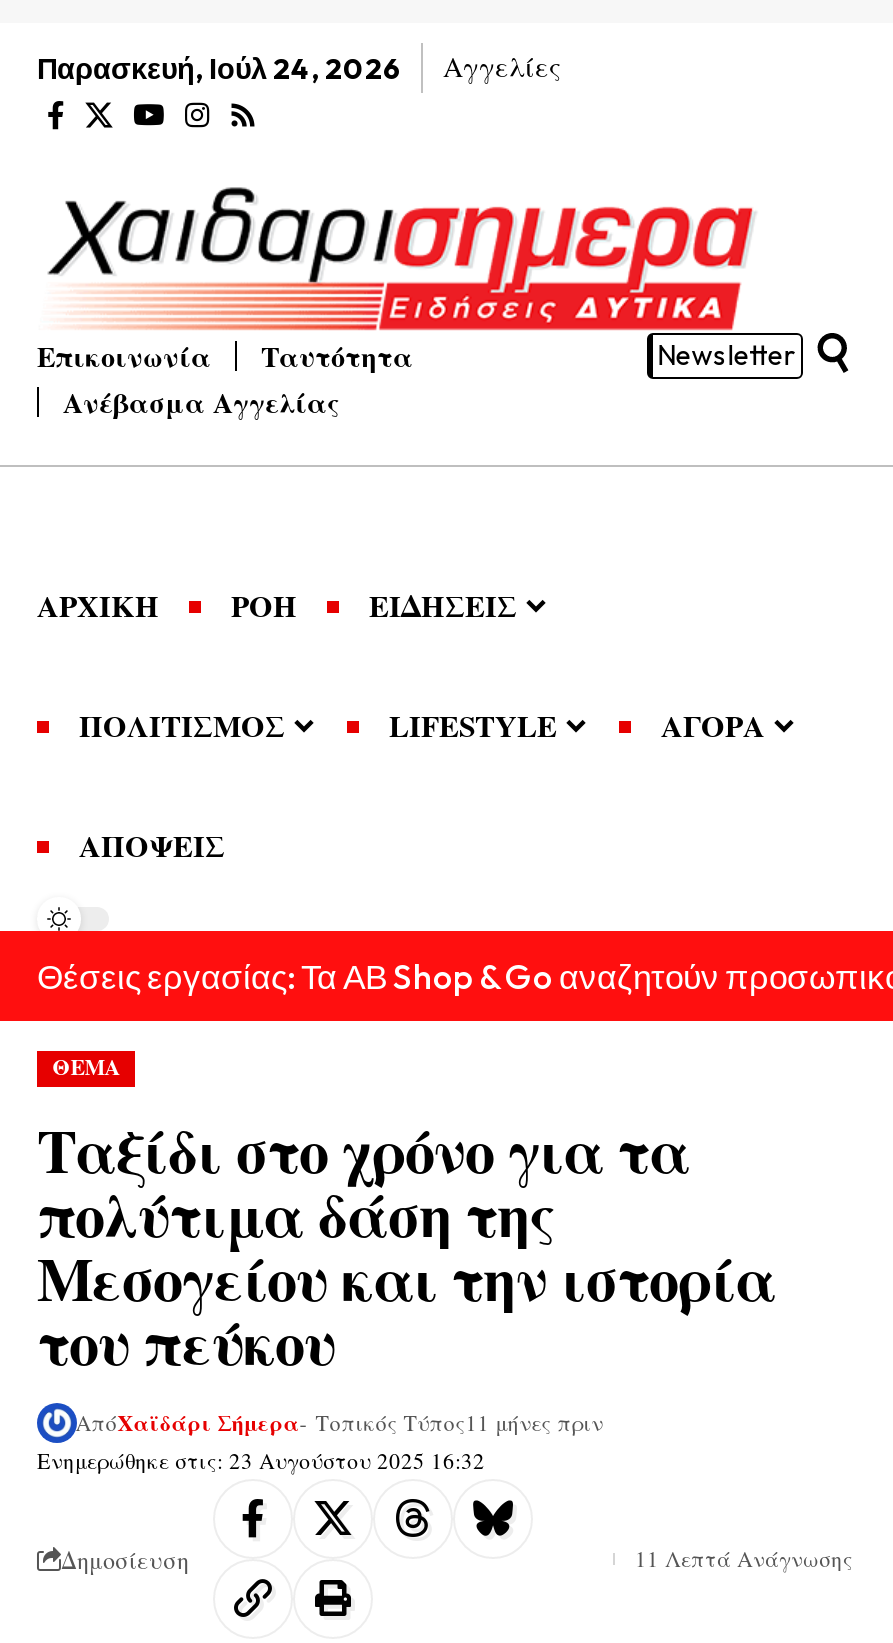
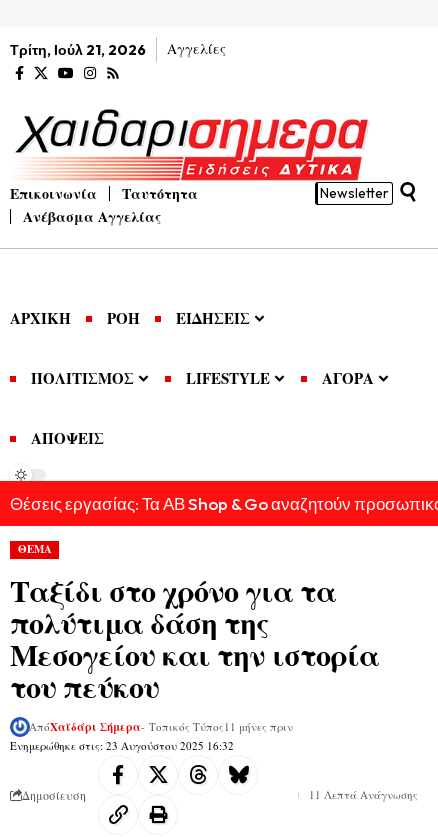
- Παρασκευή, Ιούλ 24, 2026
+ Τρίτη, Ιούλ 21, 2026
